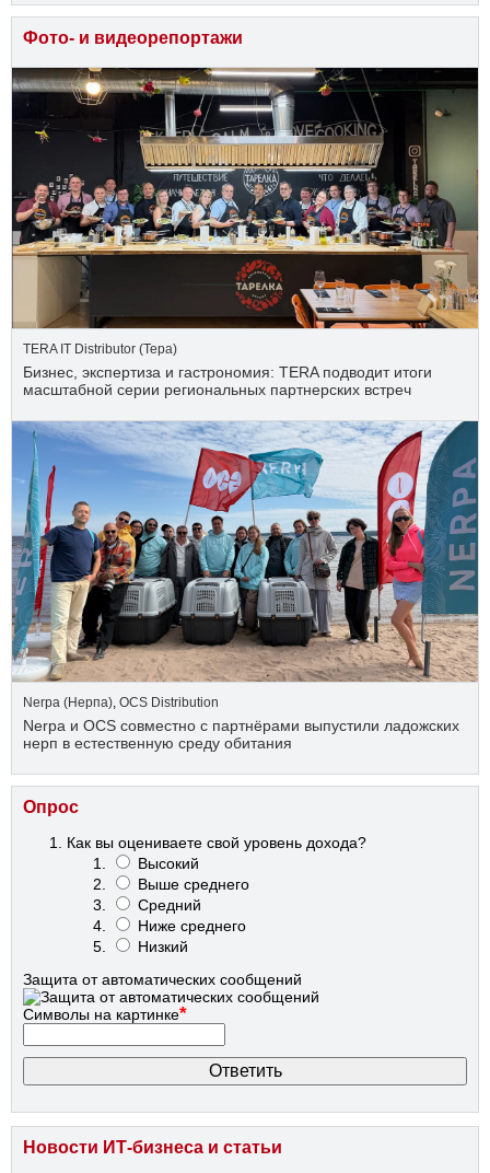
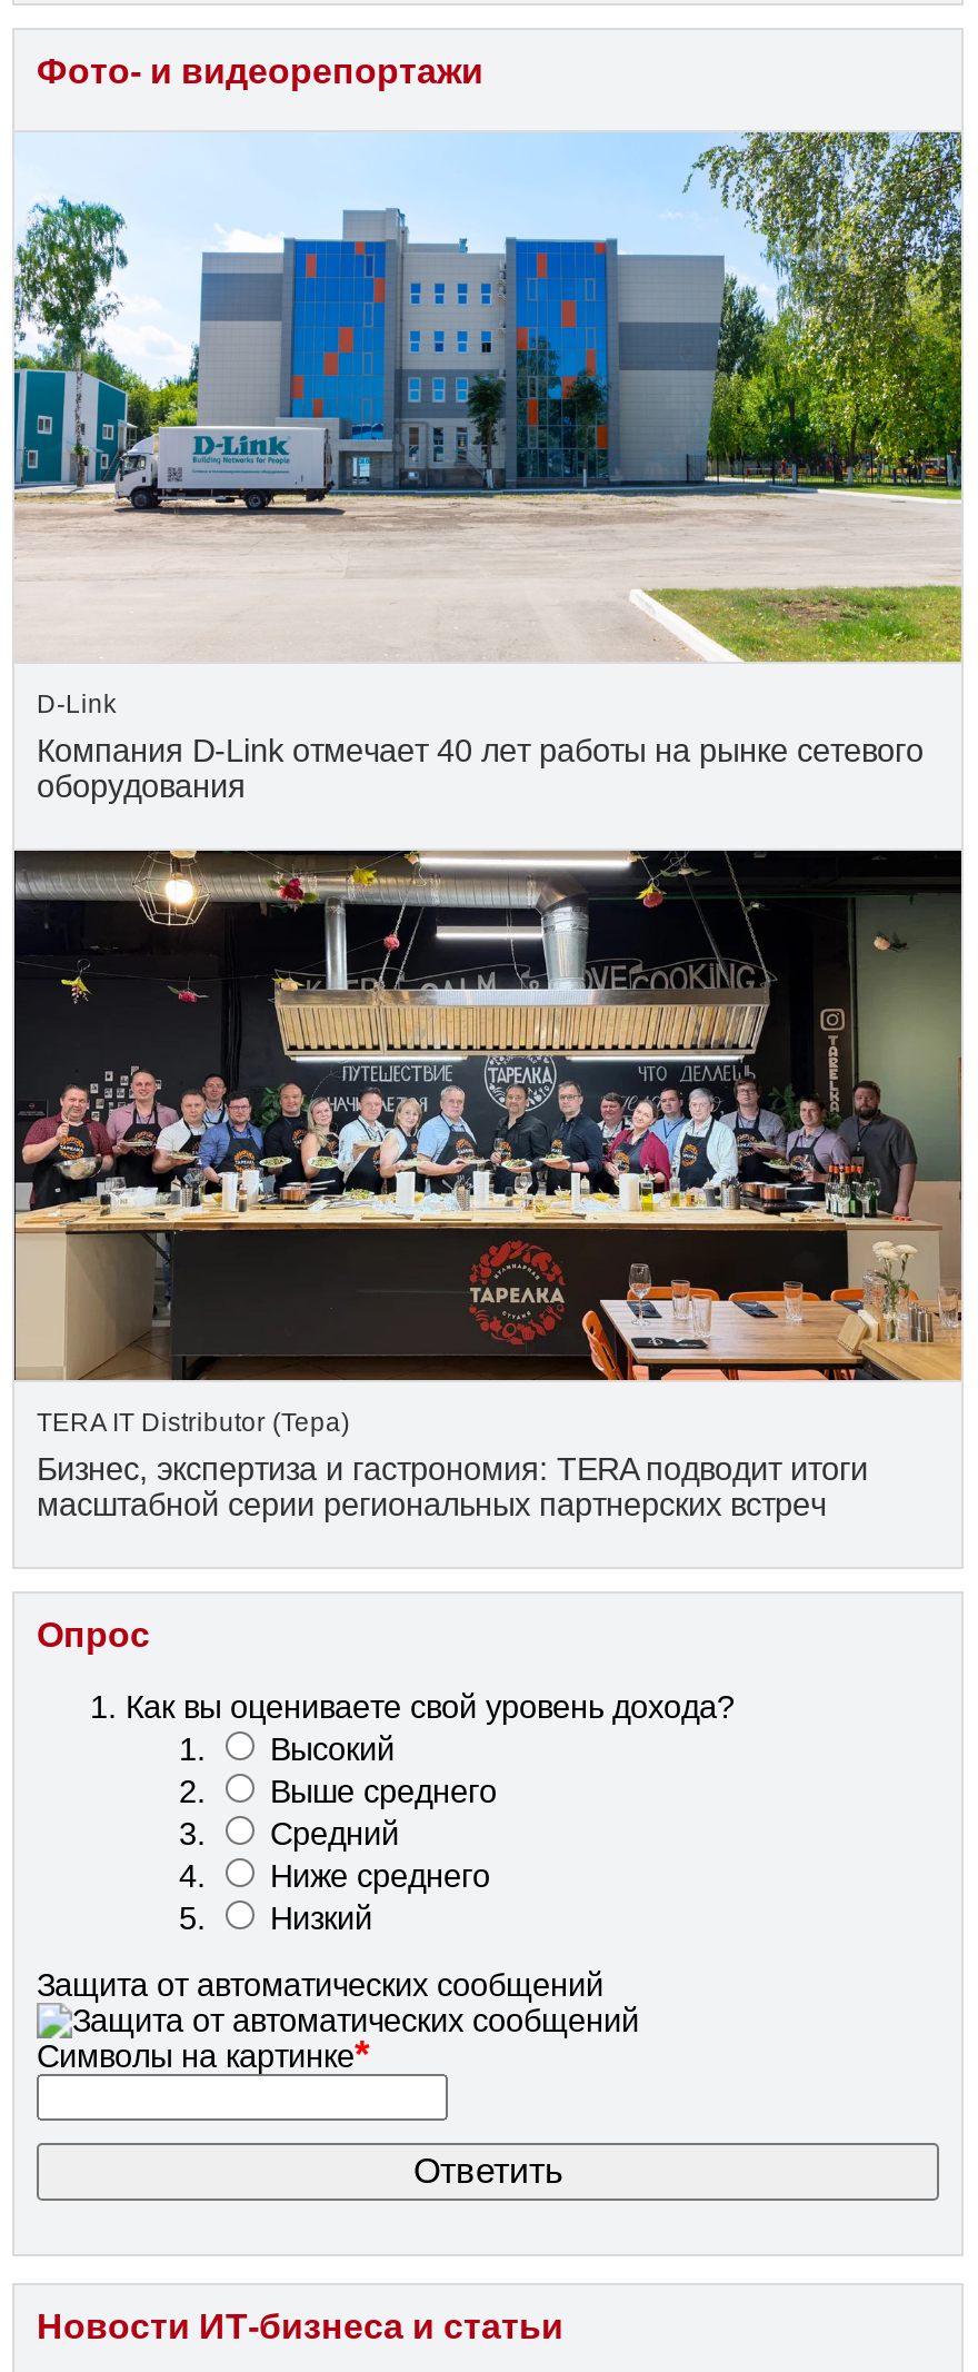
+ [image]
+ D-Link
+ Компания D-Link отмечает 40 лет работы на рынке сетевого
+ оборудования

moved down: [image] | TERA IT Distributor (Тера) | Бизнес, экспертиза и гастрономия: TERA подводит итоги | масштабной серии региональных партнерских встреч

- [image]
- Nerpa (Нерпа), OCS Distribution
- Nerpa и OCS совместно с партнёрами выпустили ладожских
- нерп в естественную среду обитания
